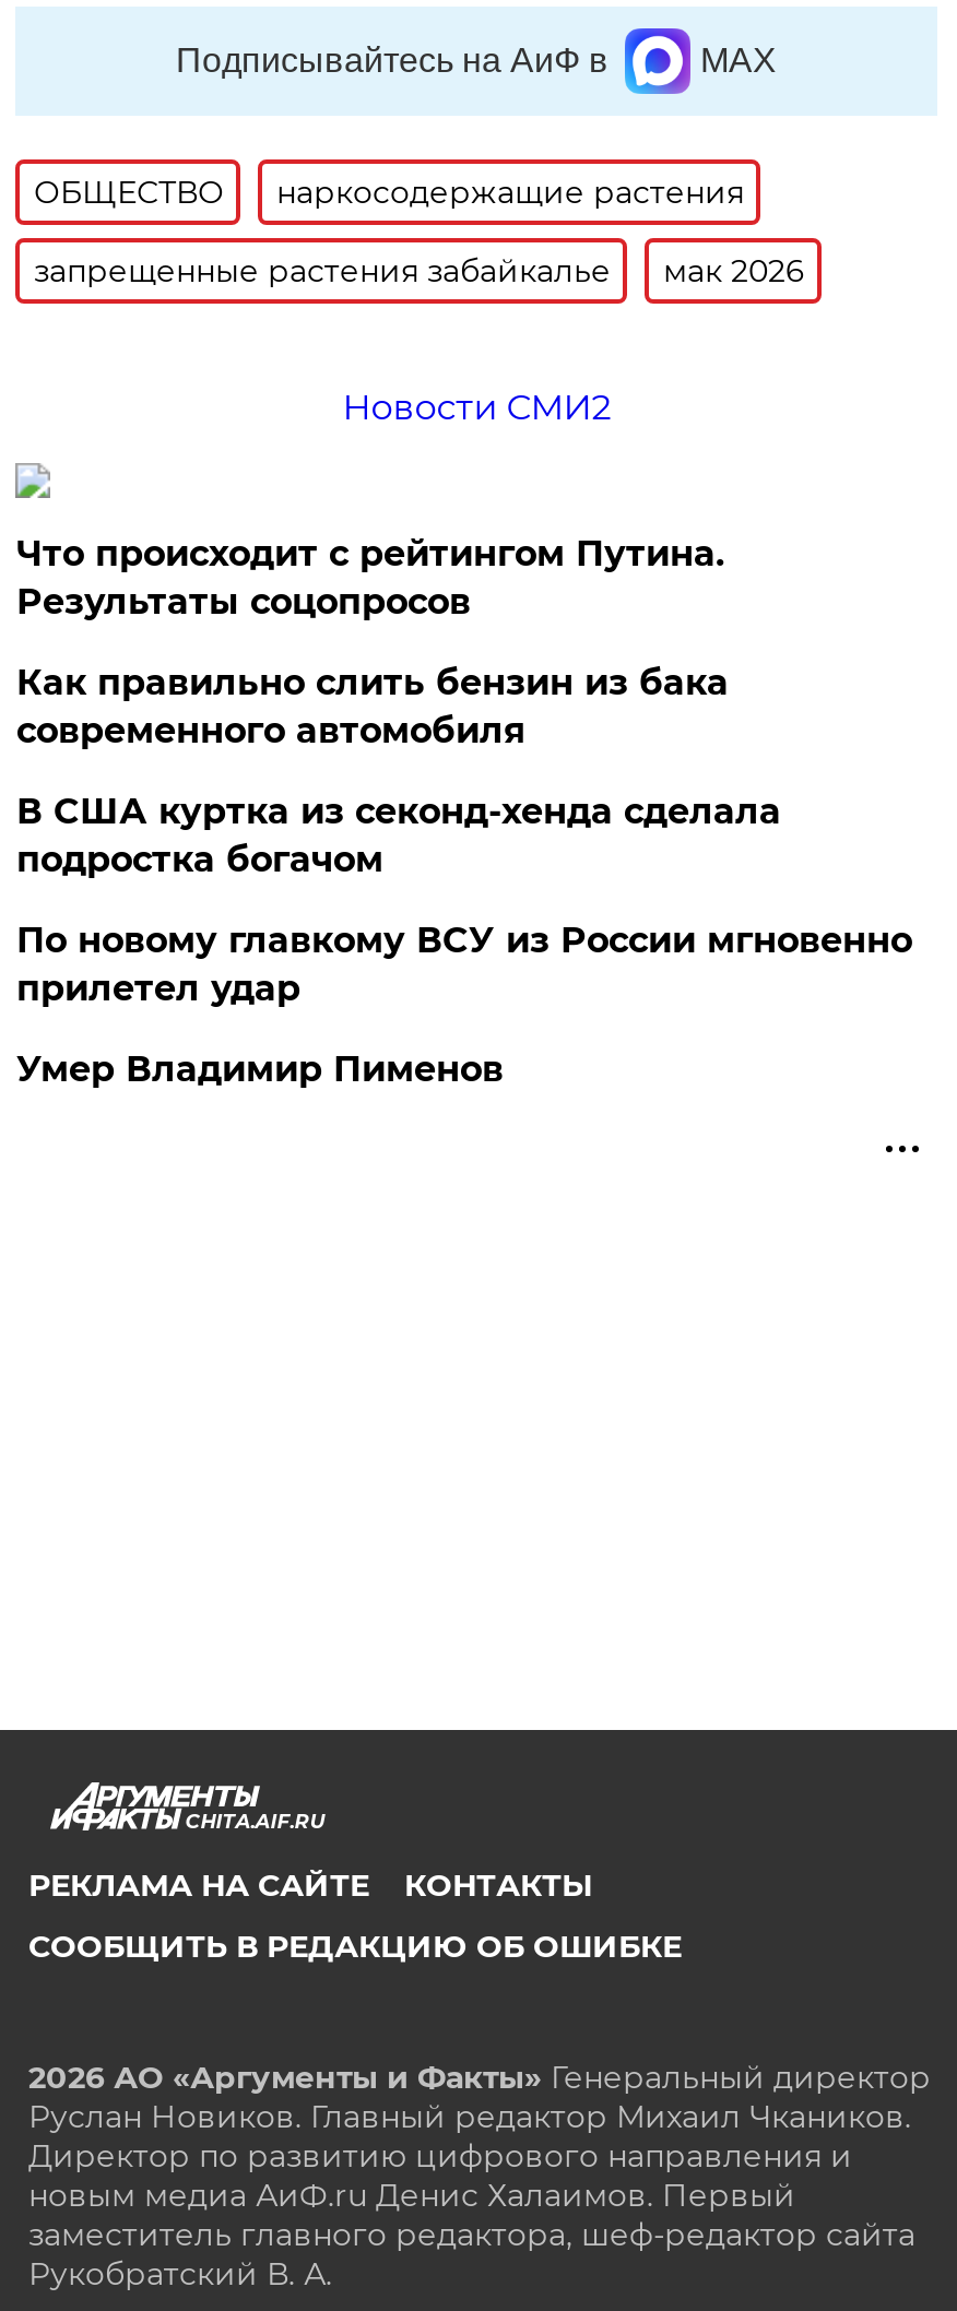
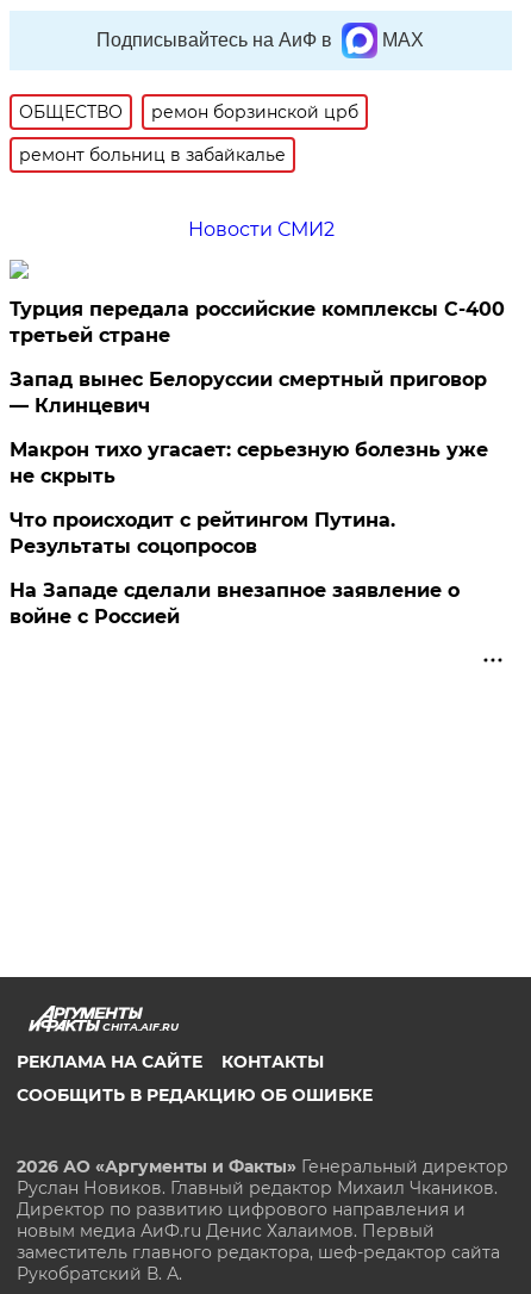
- наркосодержащие растения
+ ремон борзинской црб

- запрещенные растения забайкалье
- мак 2026
+ ремонт больниц в забайкалье

+ Турция передала российские комплексы С-400
+ третьей стране
+ Запад вынес Белоруссии смертный приговор
+ — Клинцевич
+ Макрон тихо угасает: серьезную болезнь уже
+ не скрыть

moved down: Что происходит с рейтингом Путина. | Результаты соцопросов

- Как правильно слить бензин из бака
- современного автомобиля
- В США куртка из секонд-хенда сделала
- подростка богачом
- По новому главкому ВСУ из России мгновенно
- прилетел удар
- Умер Владимир Пименов
+ На Западе сделали внезапное заявление о
+ войне с Россией
